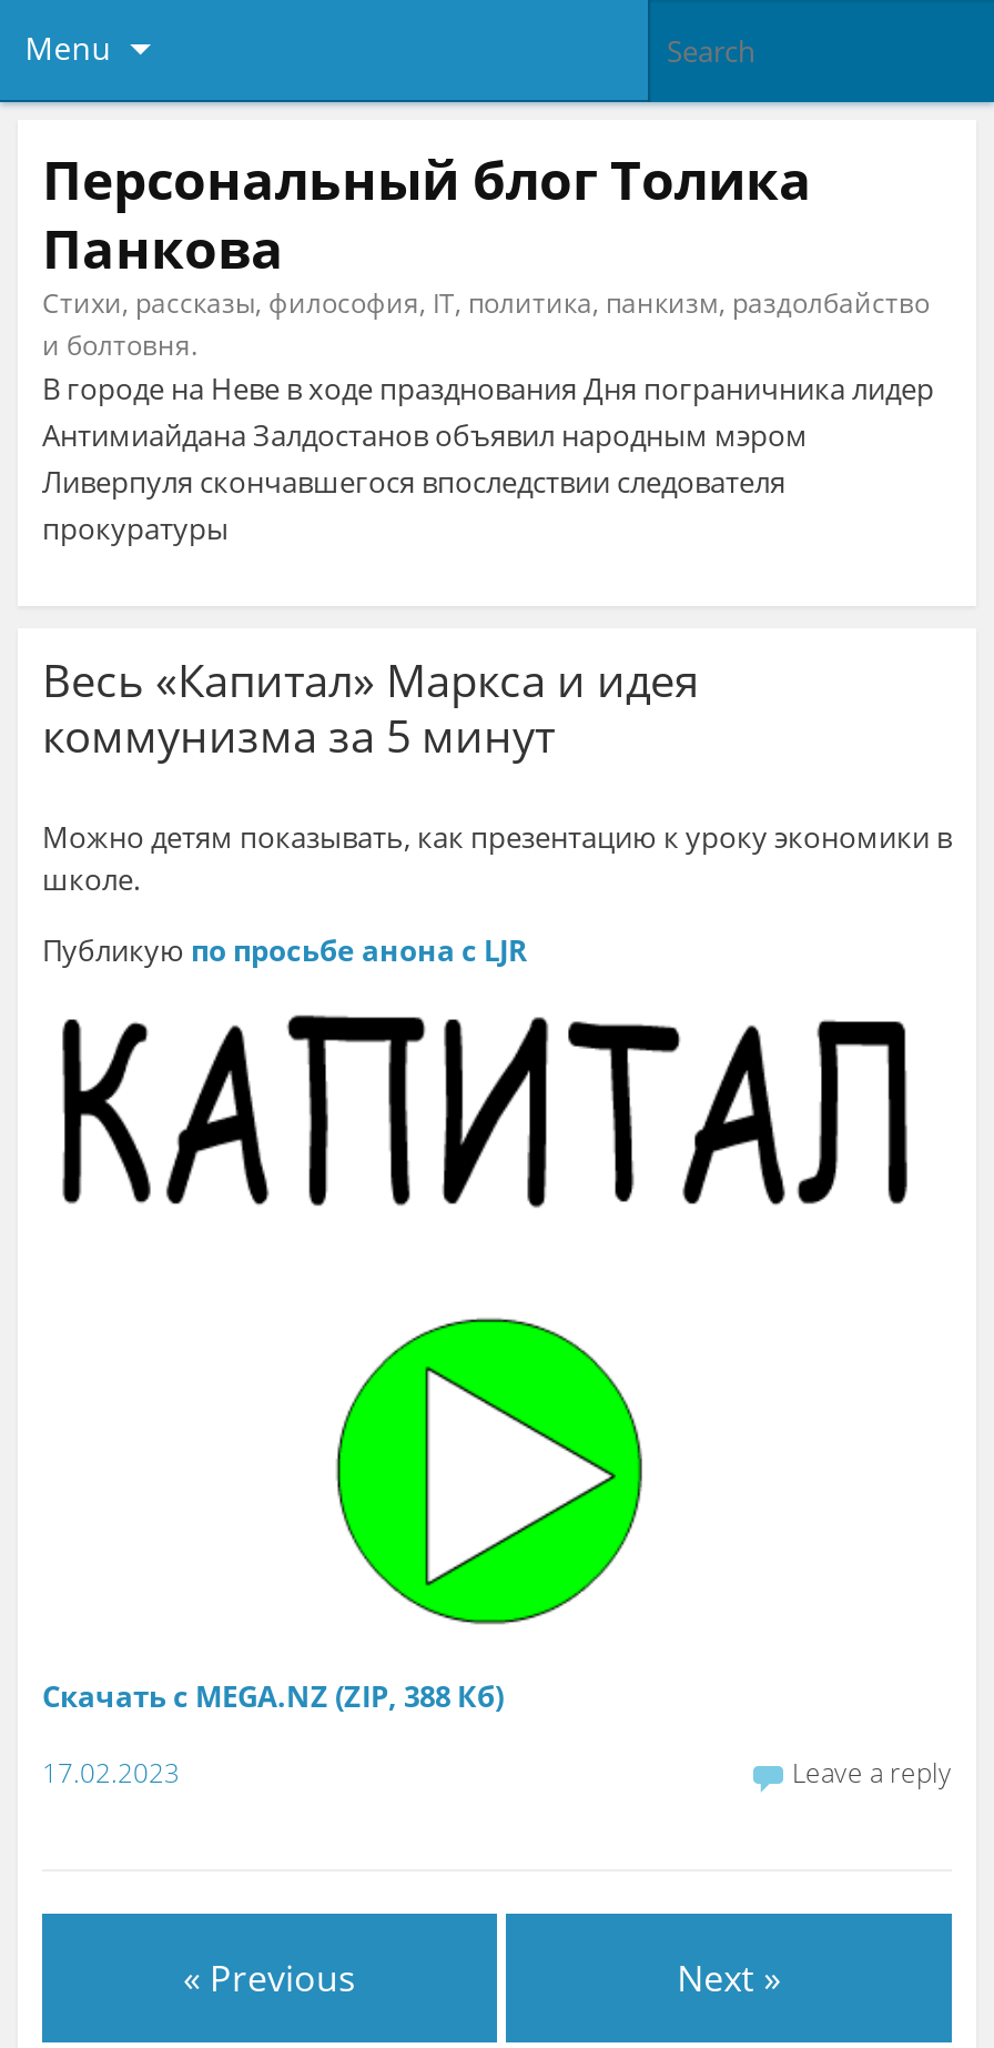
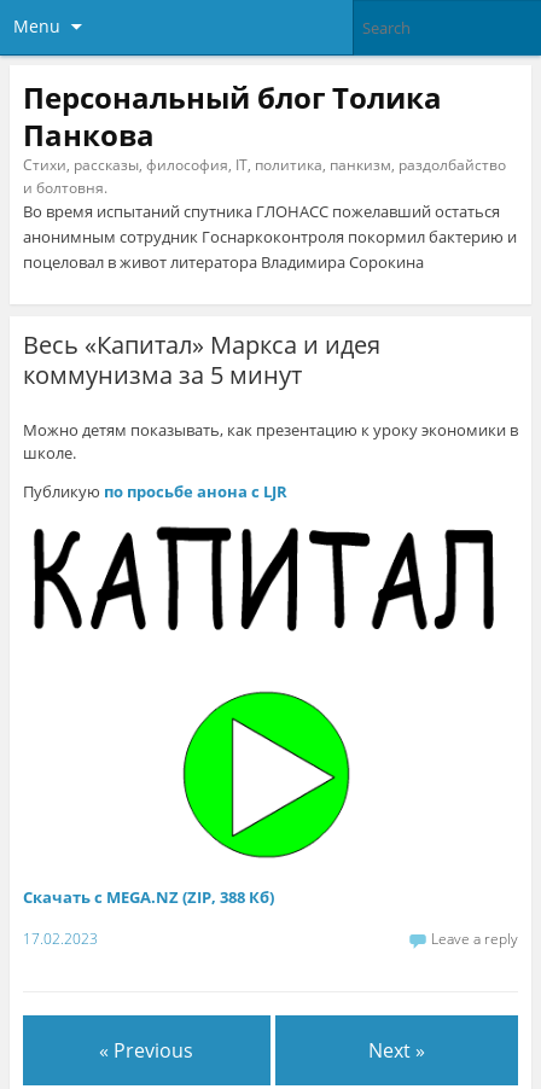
- В городе на Неве в ходе празднования Дня пограничника лидер
- Антимиайдана Залдостанов объявил народным мэром
- Ливерпуля скончавшегося впоследствии следователя
- прокуратуры
+ Во время испытаний спутника ГЛОНАСС пожелавший остаться
+ анонимным сотрудник Госнаркоконтроля покормил бактерию и
+ поцеловал в живот литератора Владимира Сорокина
